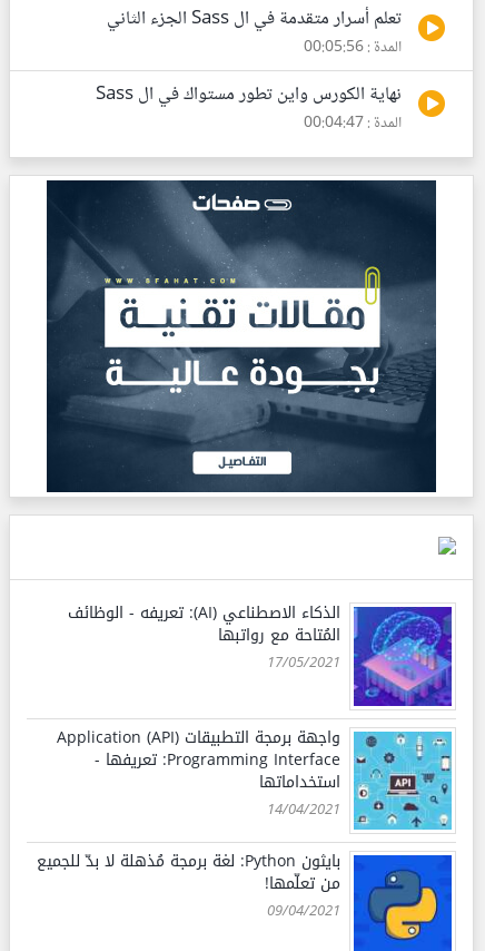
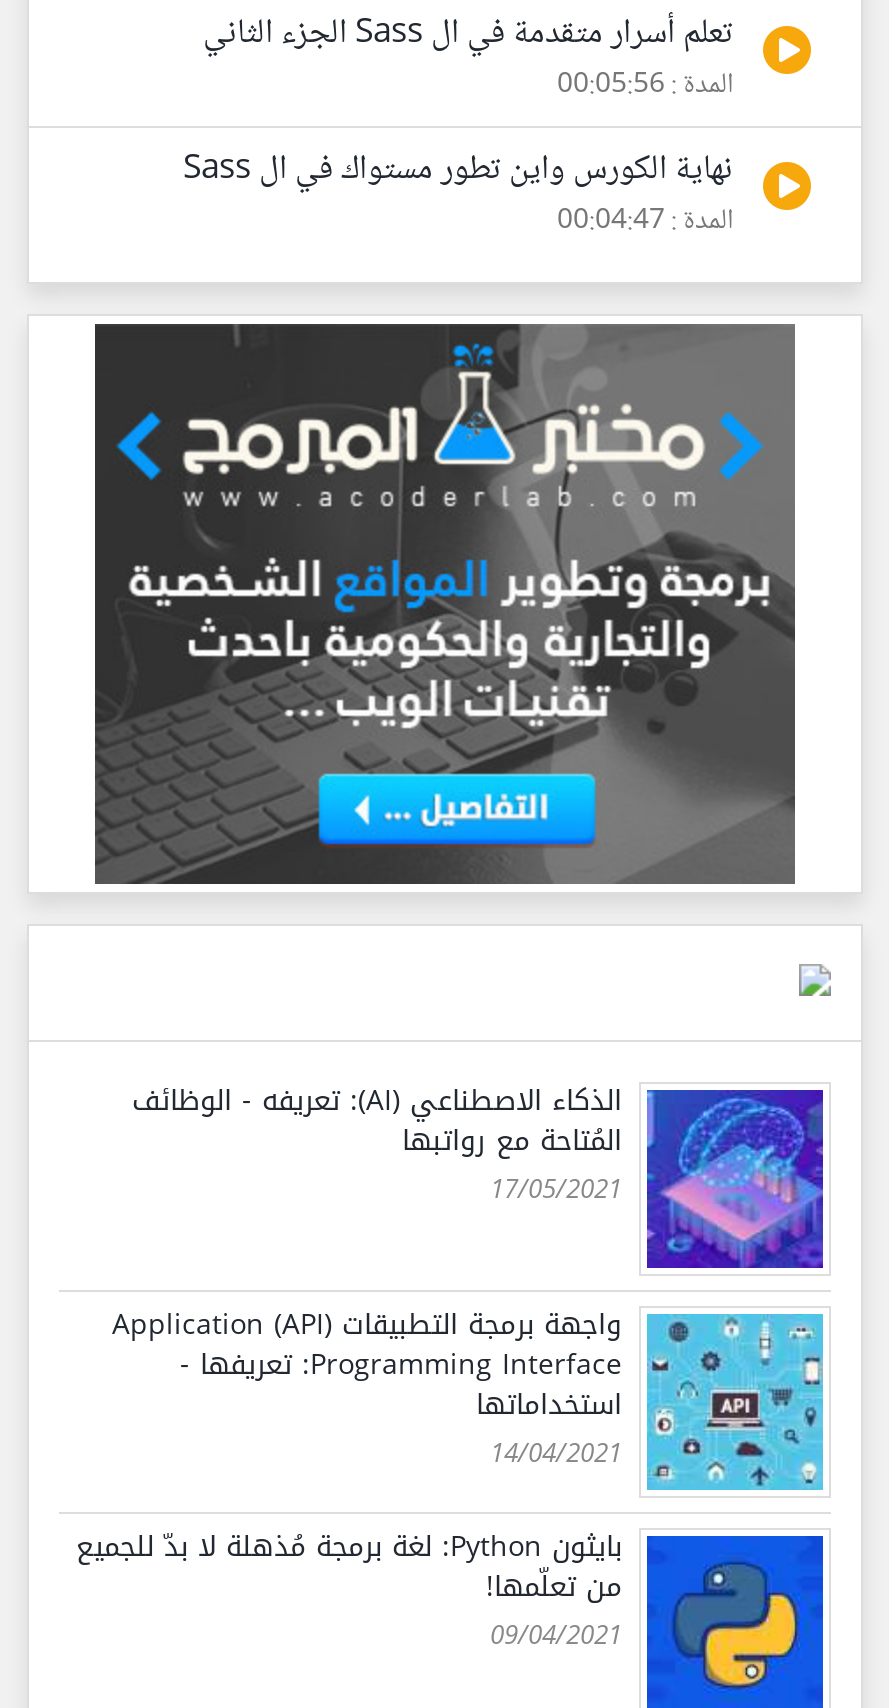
- [image]
+ [image]
